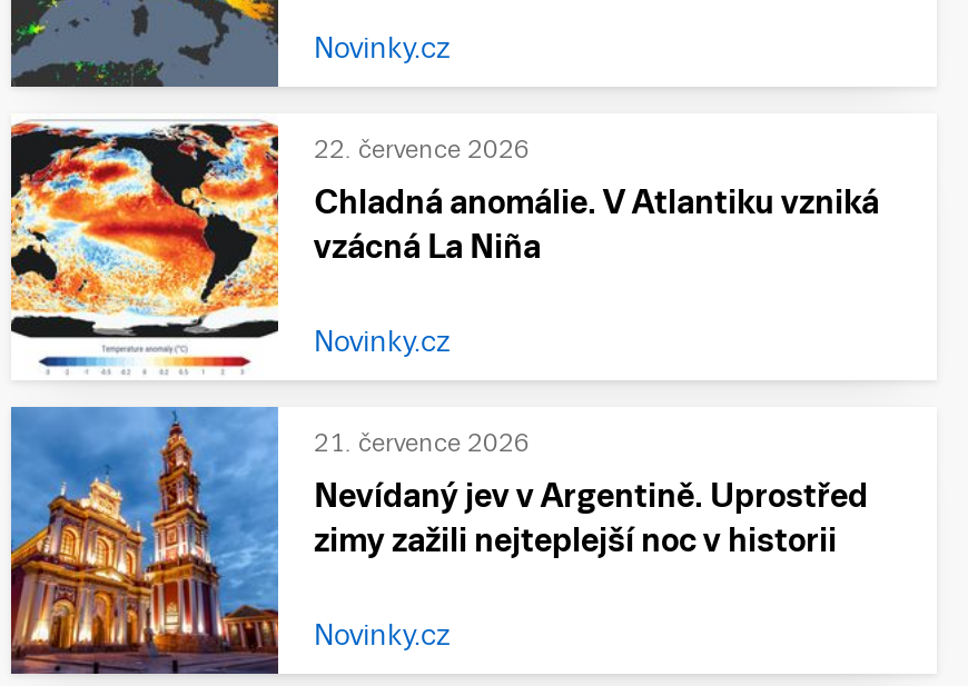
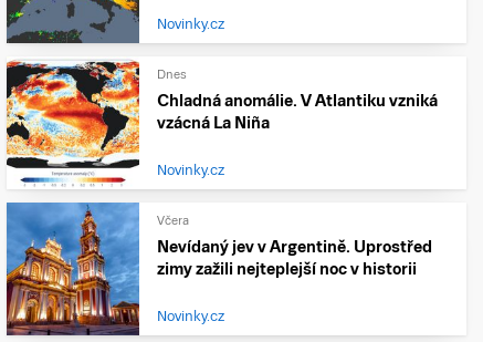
- 22. července 2026
+ Dnes

- 21. července 2026
+ Včera
